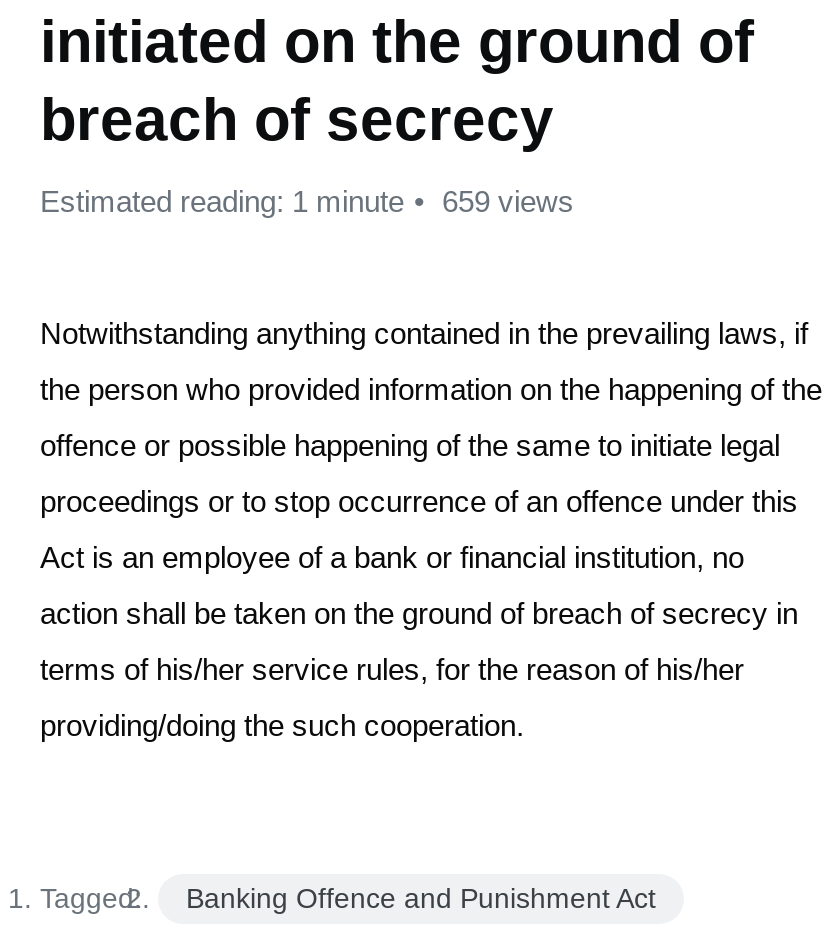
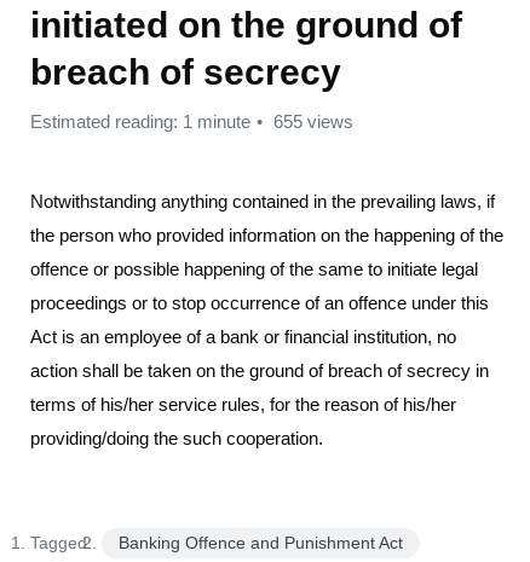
- Estimated reading: 1 minute 659 views
+ Estimated reading: 1 minute 655 views
